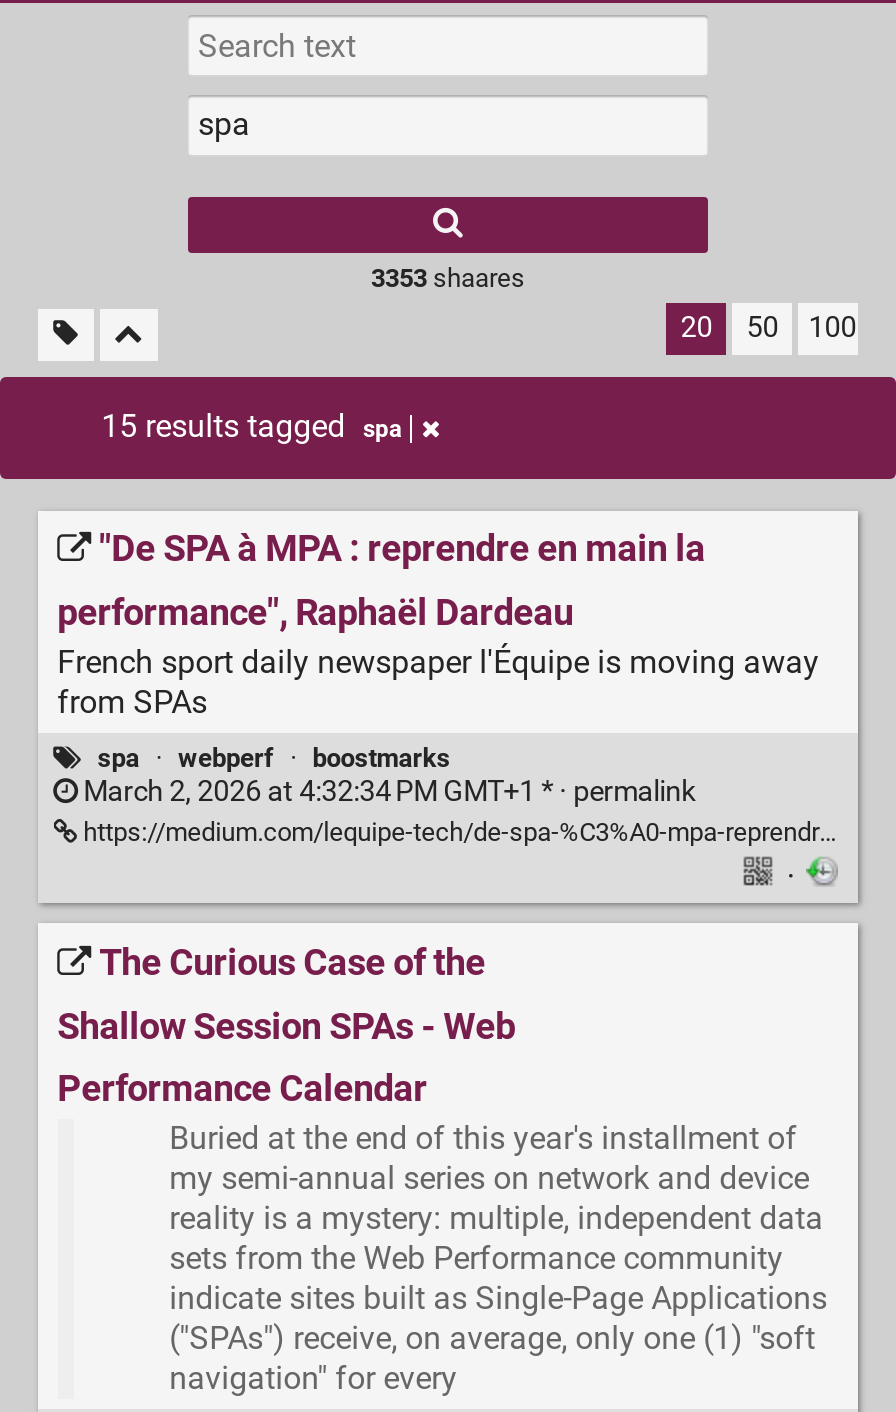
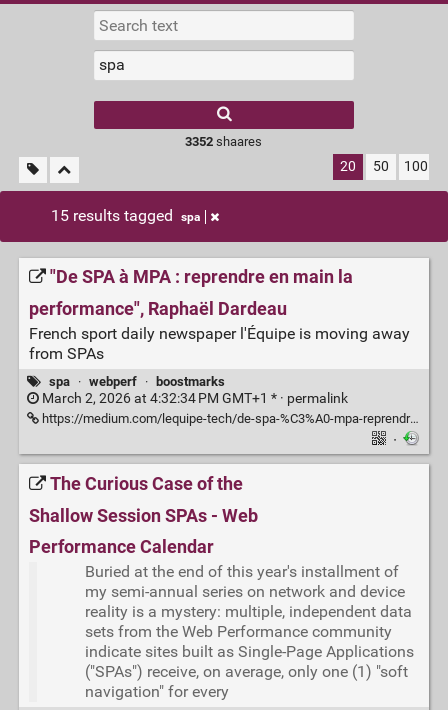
- 3353 shaares
+ 3352 shaares
